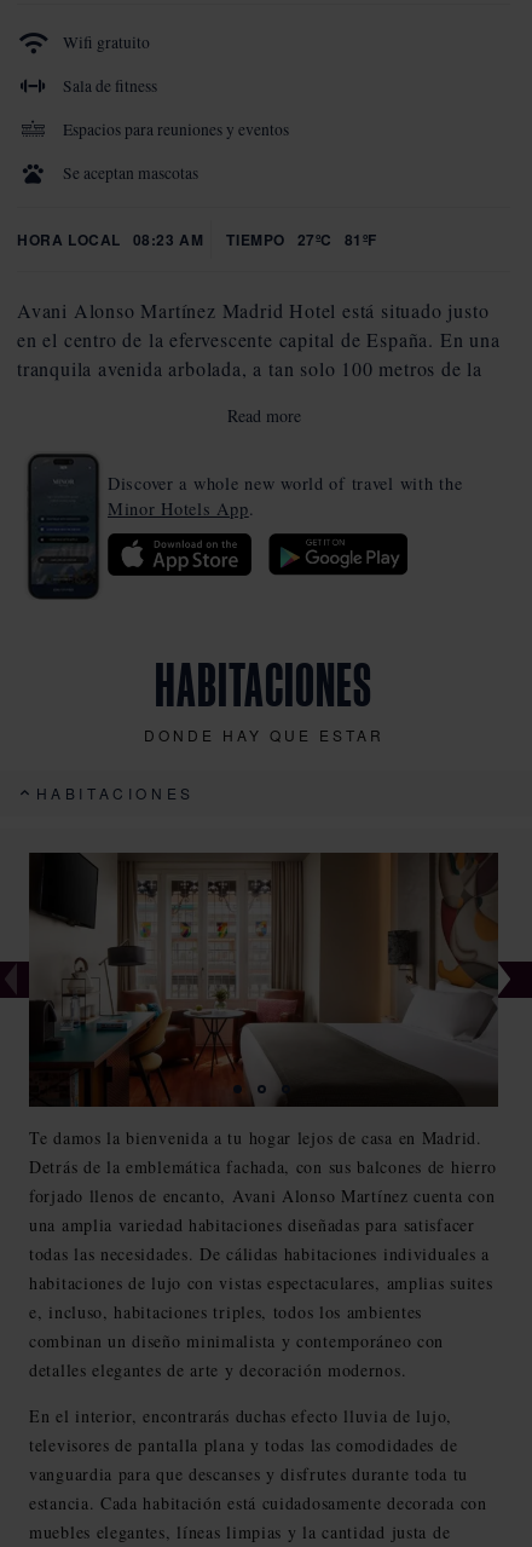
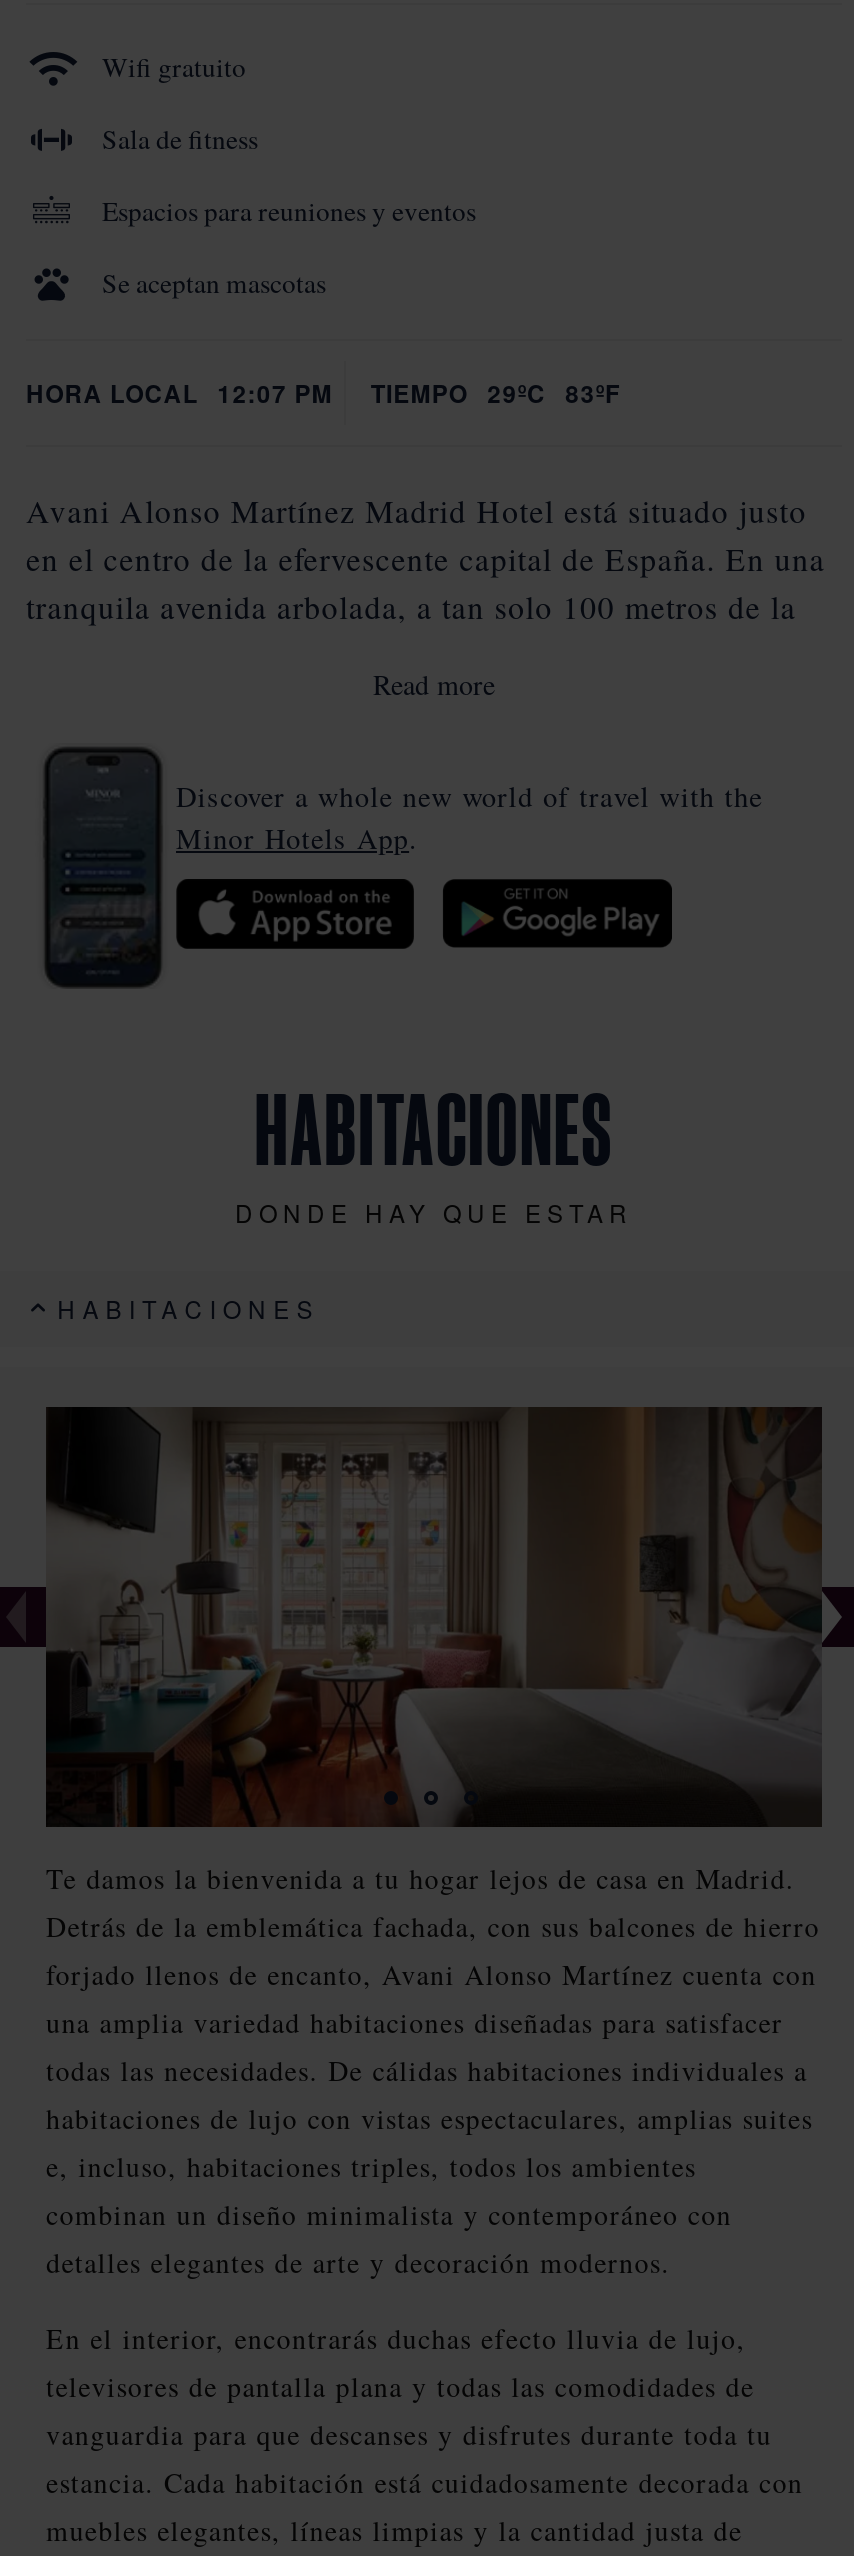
- HORA LOCAL 08:23 AM
+ HORA LOCAL 12:07 PM

- TIEMPO 27ºC 81ºF
+ TIEMPO 29ºC 83ºF
